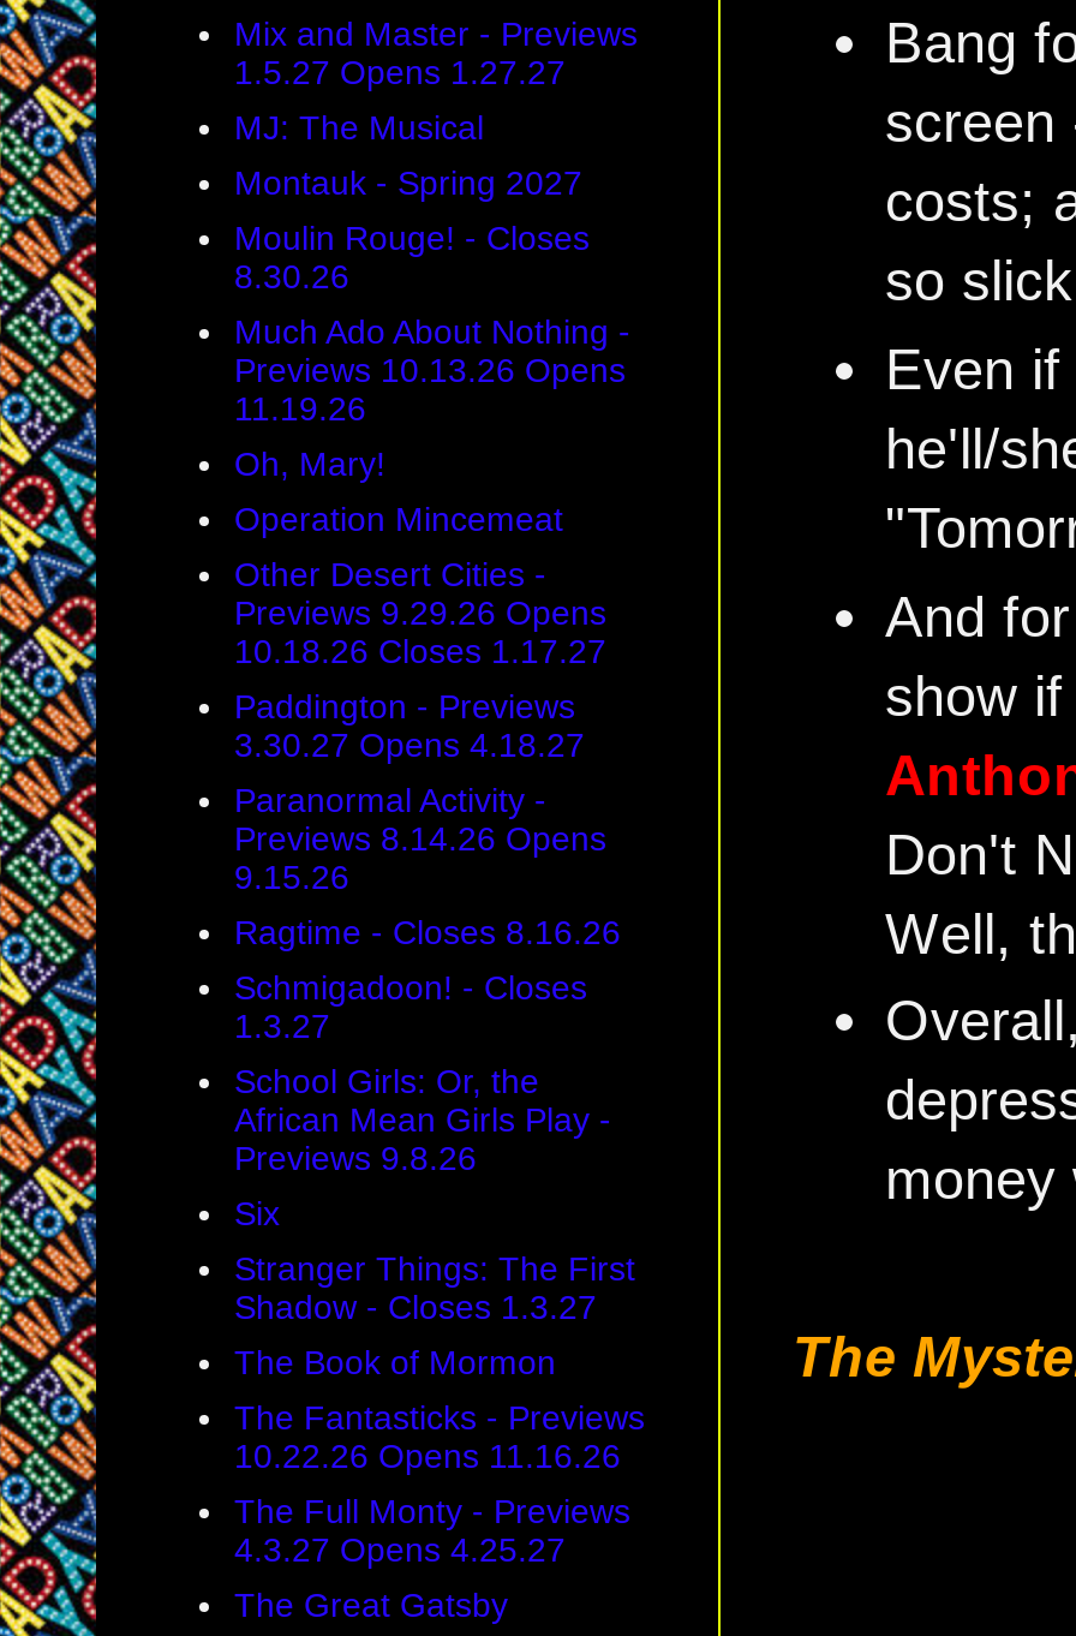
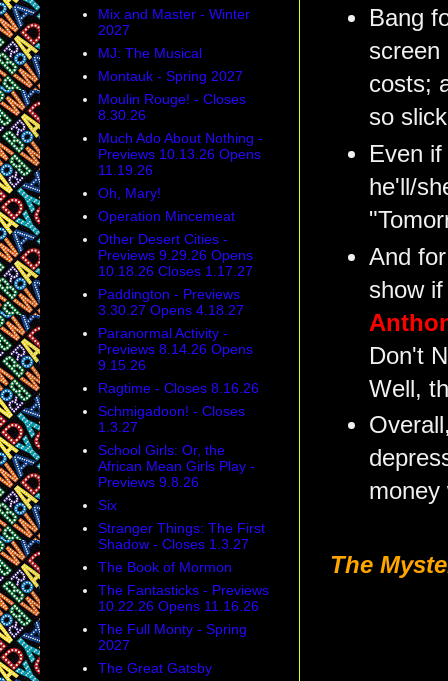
- Mix and Master - Previews
- 1.5.27 Opens 1.27.27
+ Mix and Master - Winter
+ 2027

- The Full Monty - Previews
- 4.3.27 Opens 4.25.27
+ The Full Monty - Spring
+ 2027
